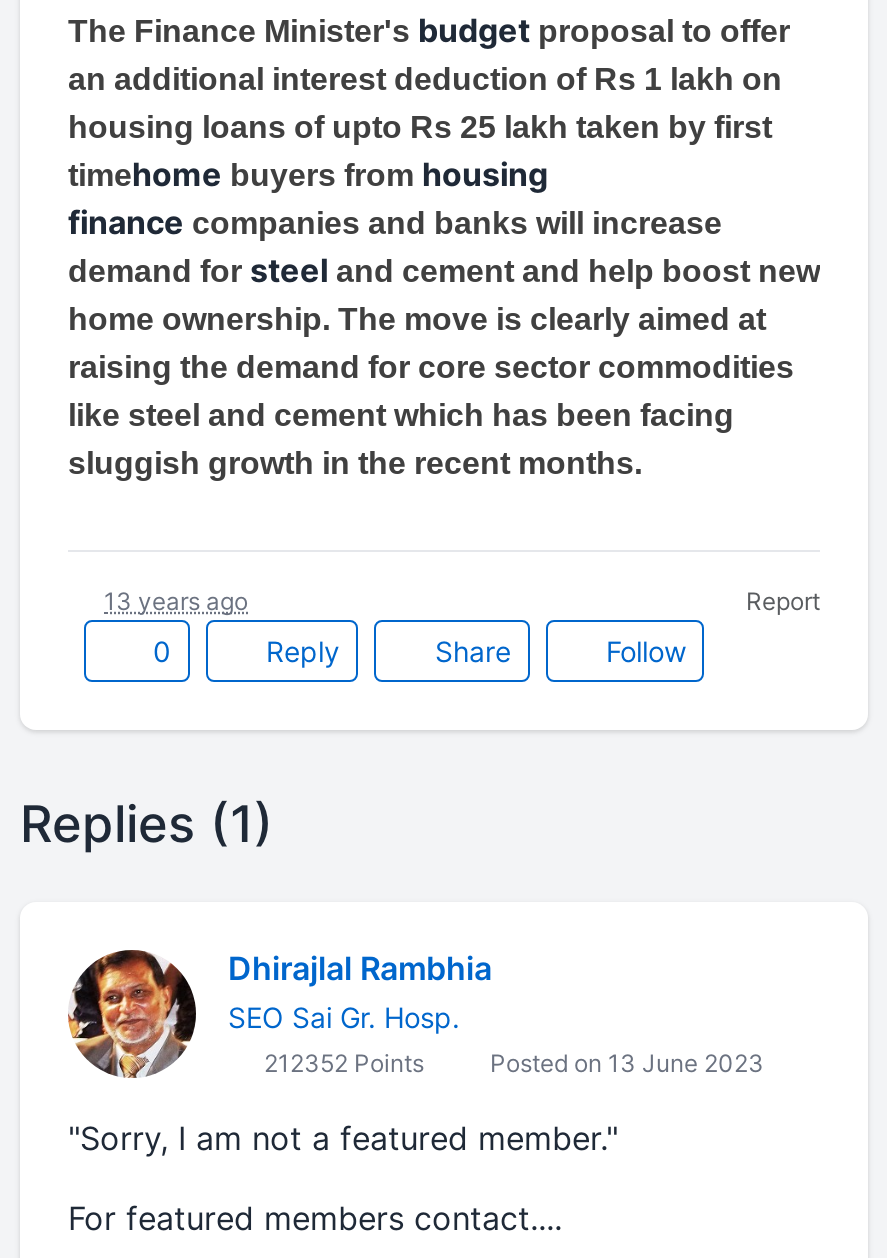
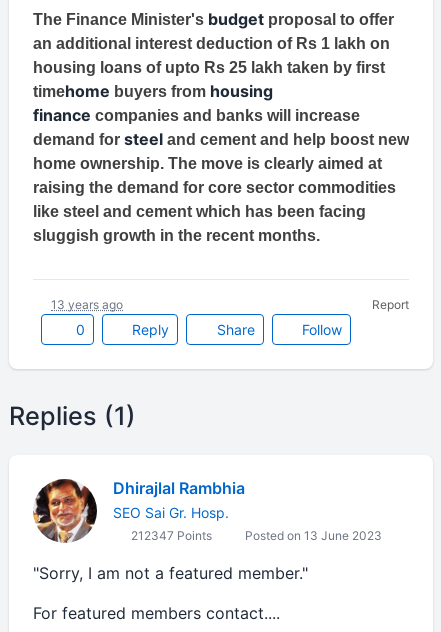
- 212352 Points Posted on 13 June 2023
+ 212347 Points Posted on 13 June 2023
